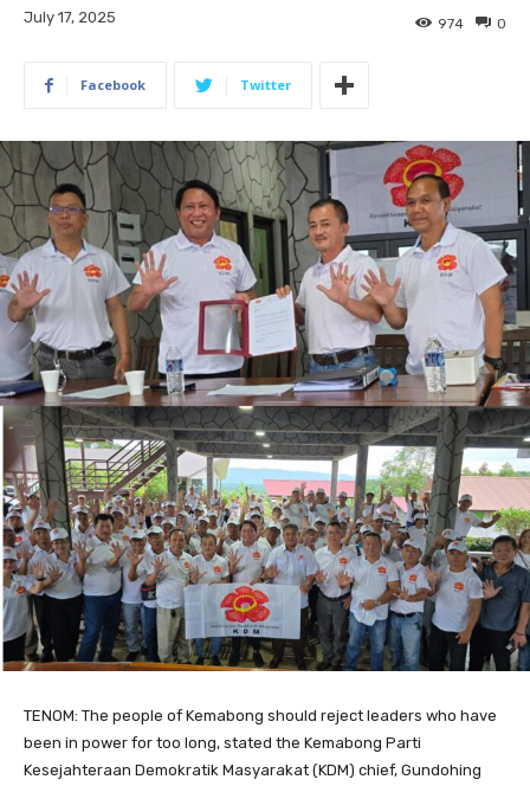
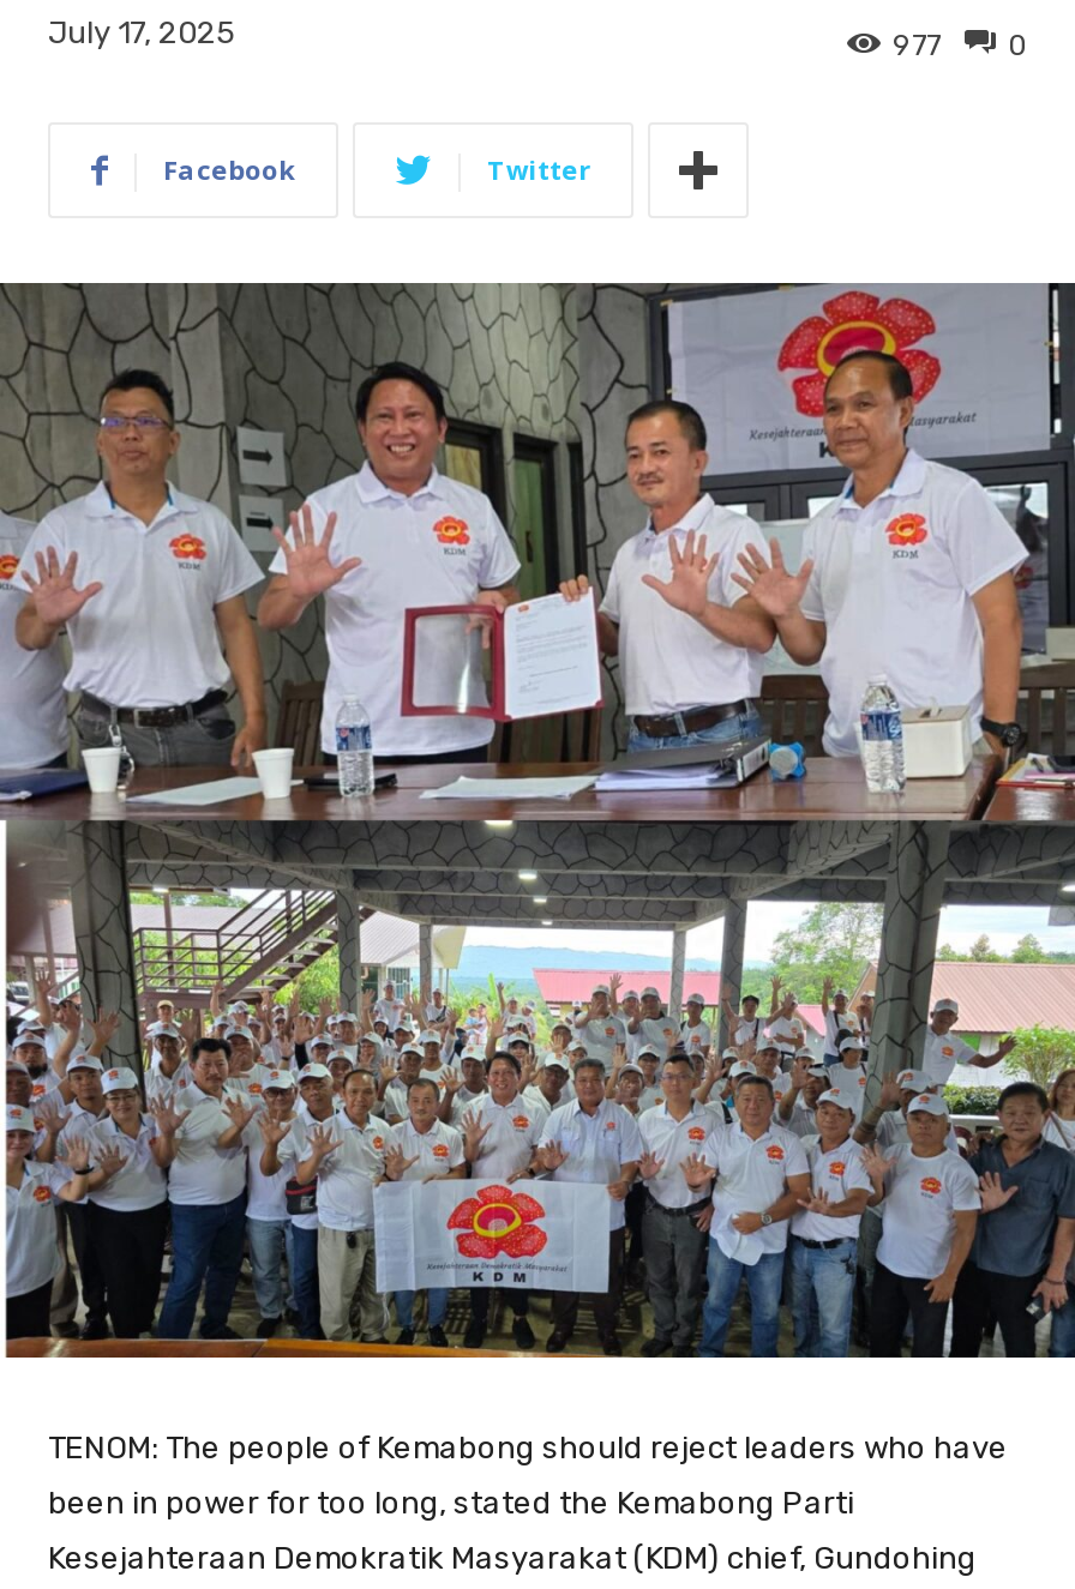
- 974
+ 977
